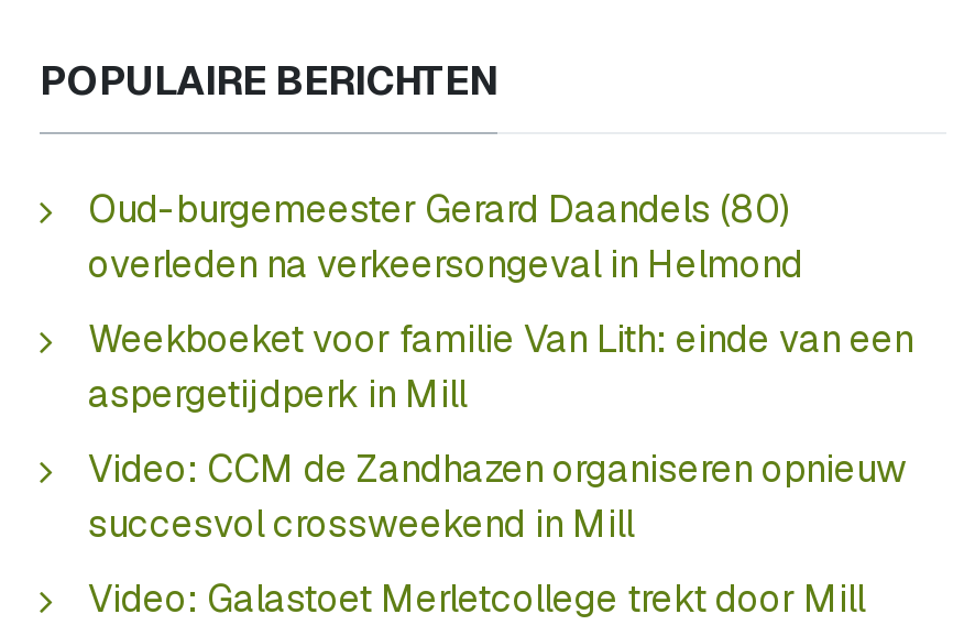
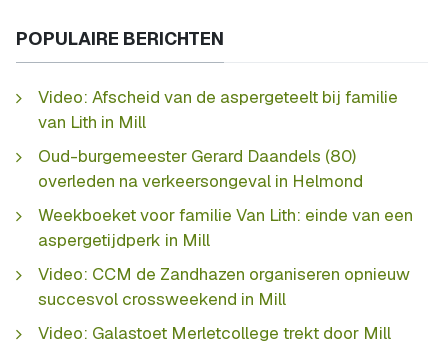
+ Video: Afscheid van de aspergeteelt bij familie
+ van Lith in Mill
